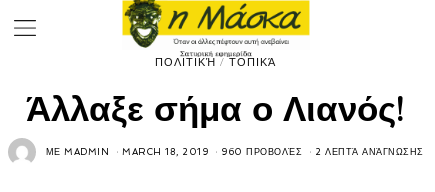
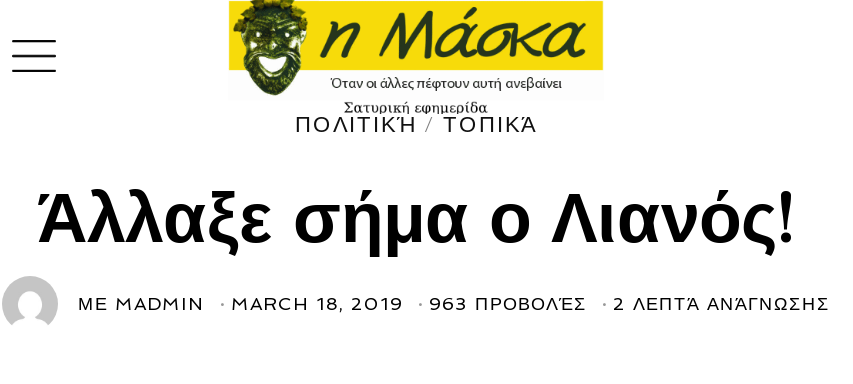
- ΜΕ MADMIN MARCH 18, 2019 960 ΠΡΟΒΟΛΈΣ 2 ΛΕΠΤΆ ΑΝΆΓΝΩΣΗΣ
+ ΜΕ MADMIN MARCH 18, 2019 963 ΠΡΟΒΟΛΈΣ 2 ΛΕΠΤΆ ΑΝΆΓΝΩΣΗΣ
